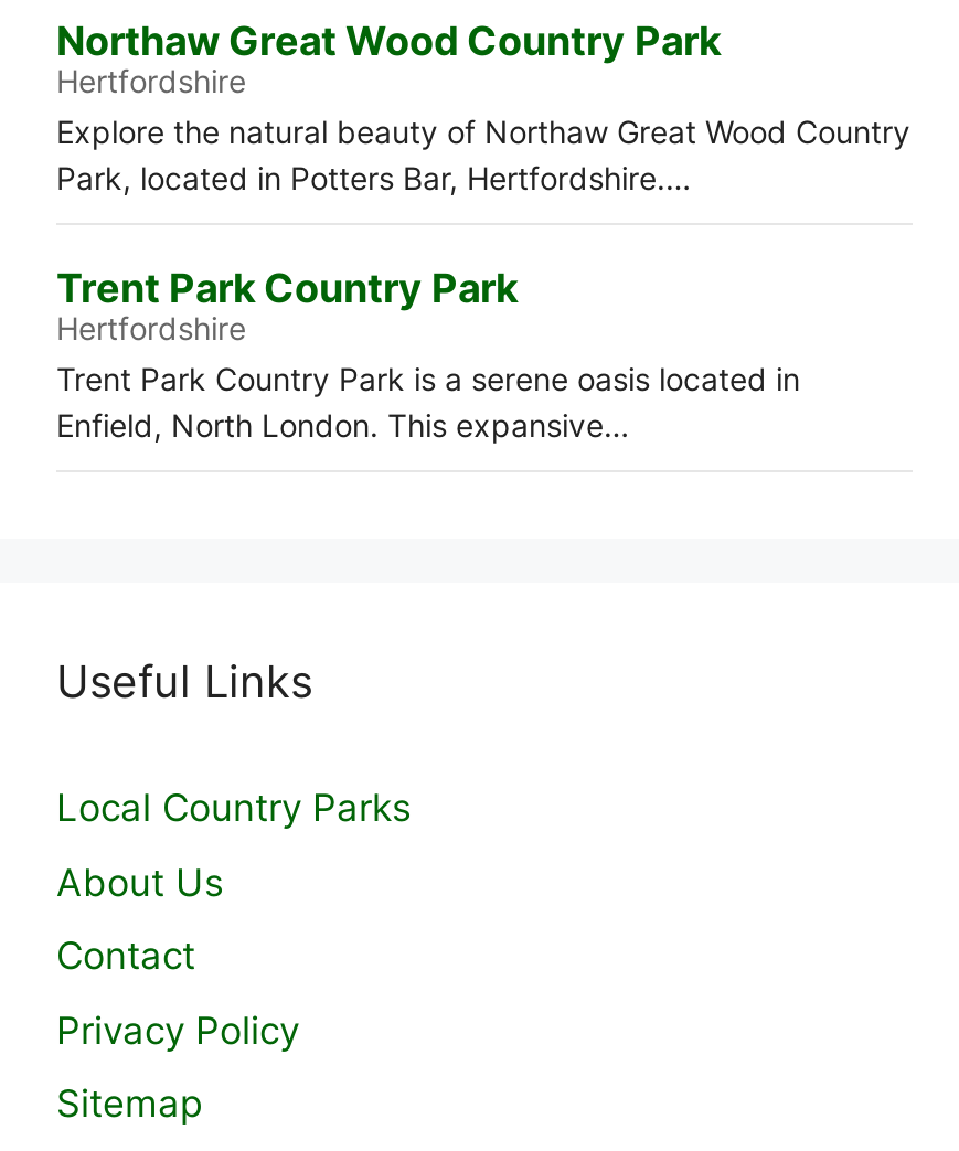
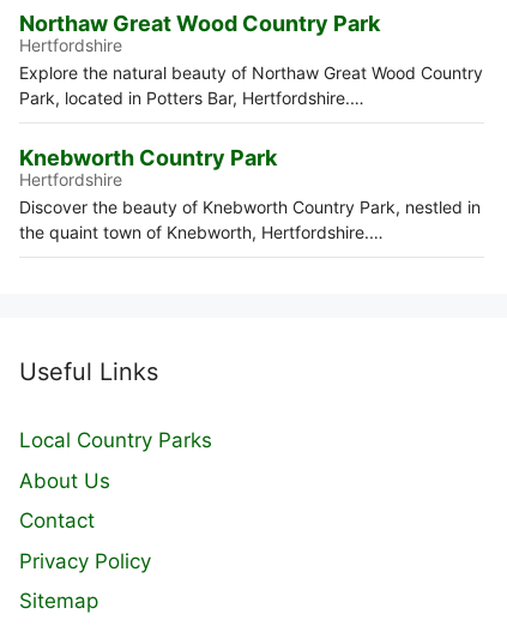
- Trent Park Country Park
+ Knebworth Country Park

- Trent Park Country Park is a serene oasis located in
- Enfield, North London. This expansive…
+ Discover the beauty of Knebworth Country Park, nestled in
+ the quaint town of Knebworth, Hertfordshire.…
